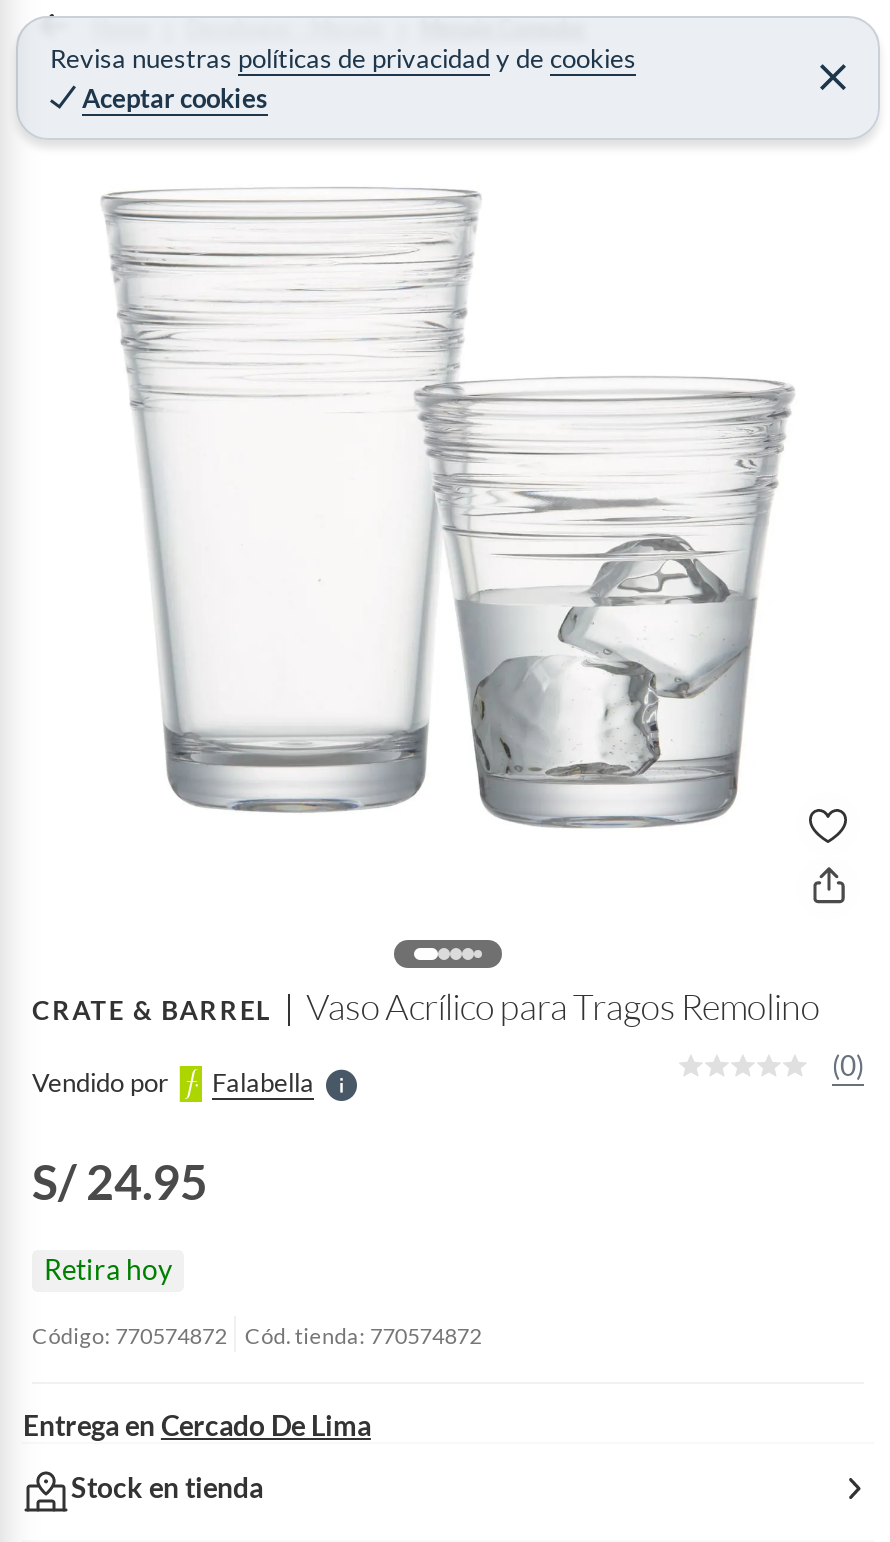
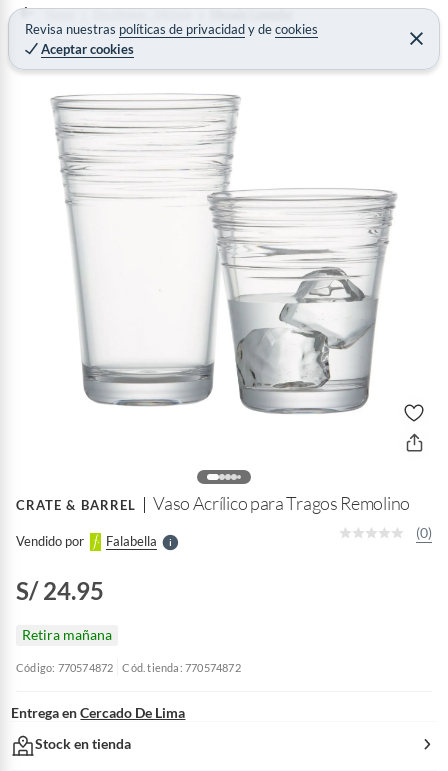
- Retira hoy
+ Retira mañana
